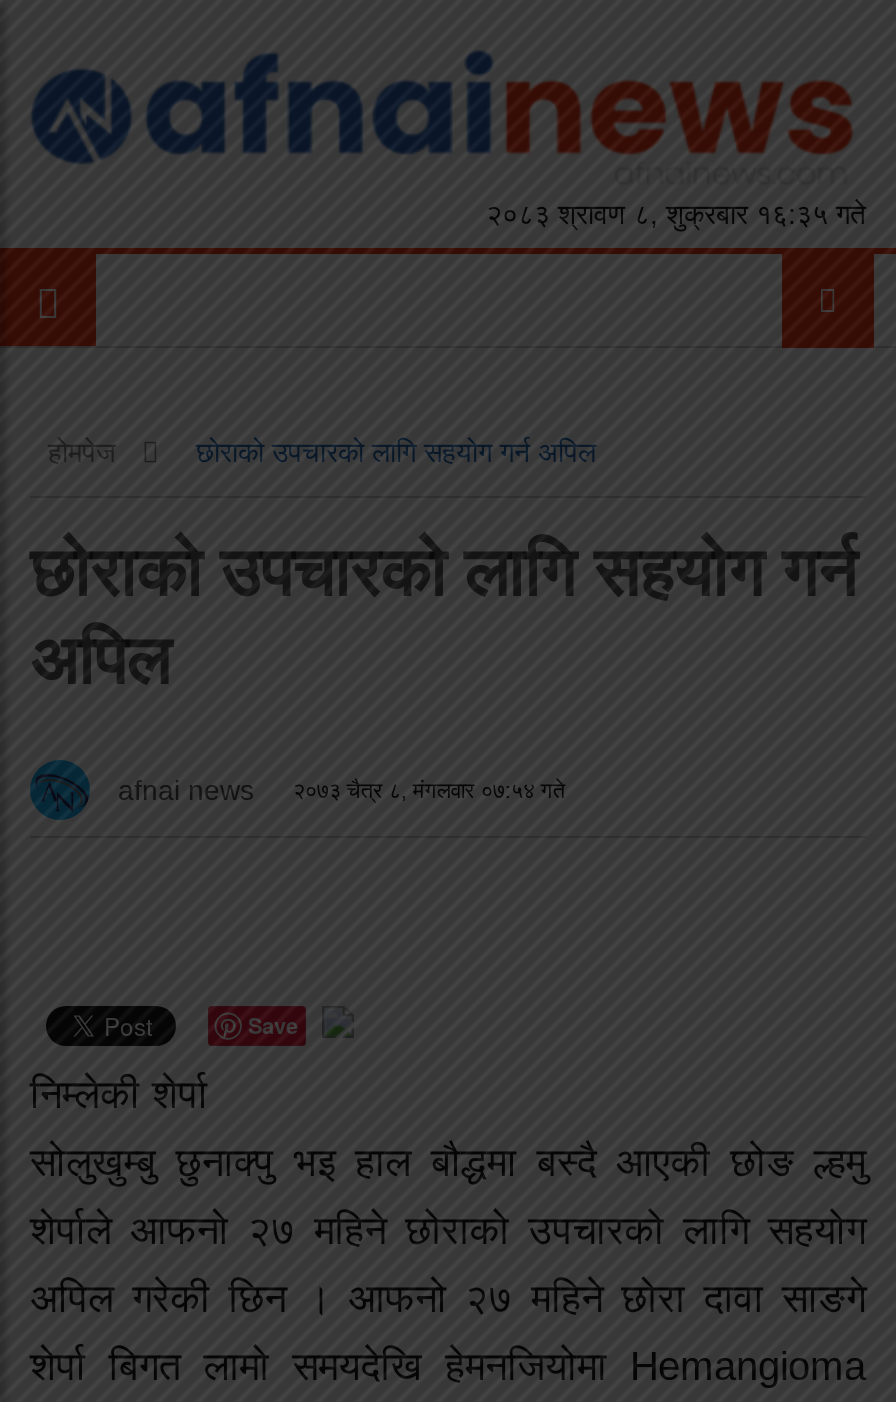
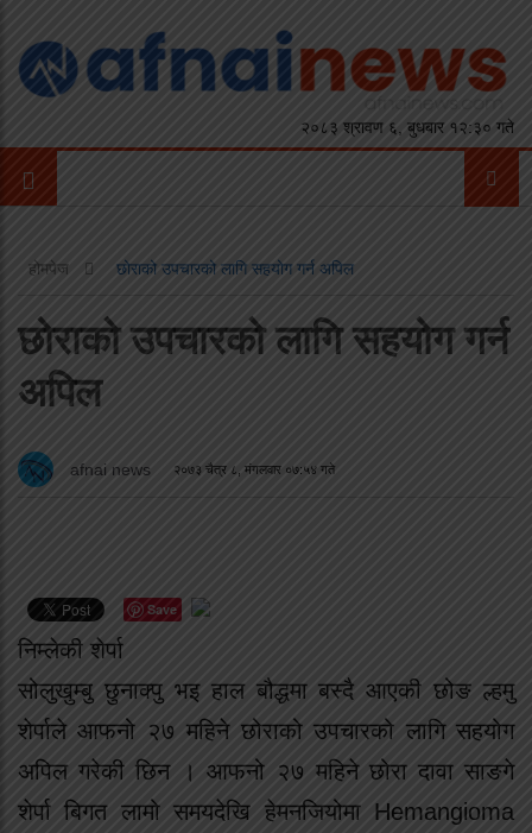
- २०८३ श्रावण ८, शुक्रबार १६:३५ गते
+ २०८३ श्रावण ६, बुधबार १२:३० गते
